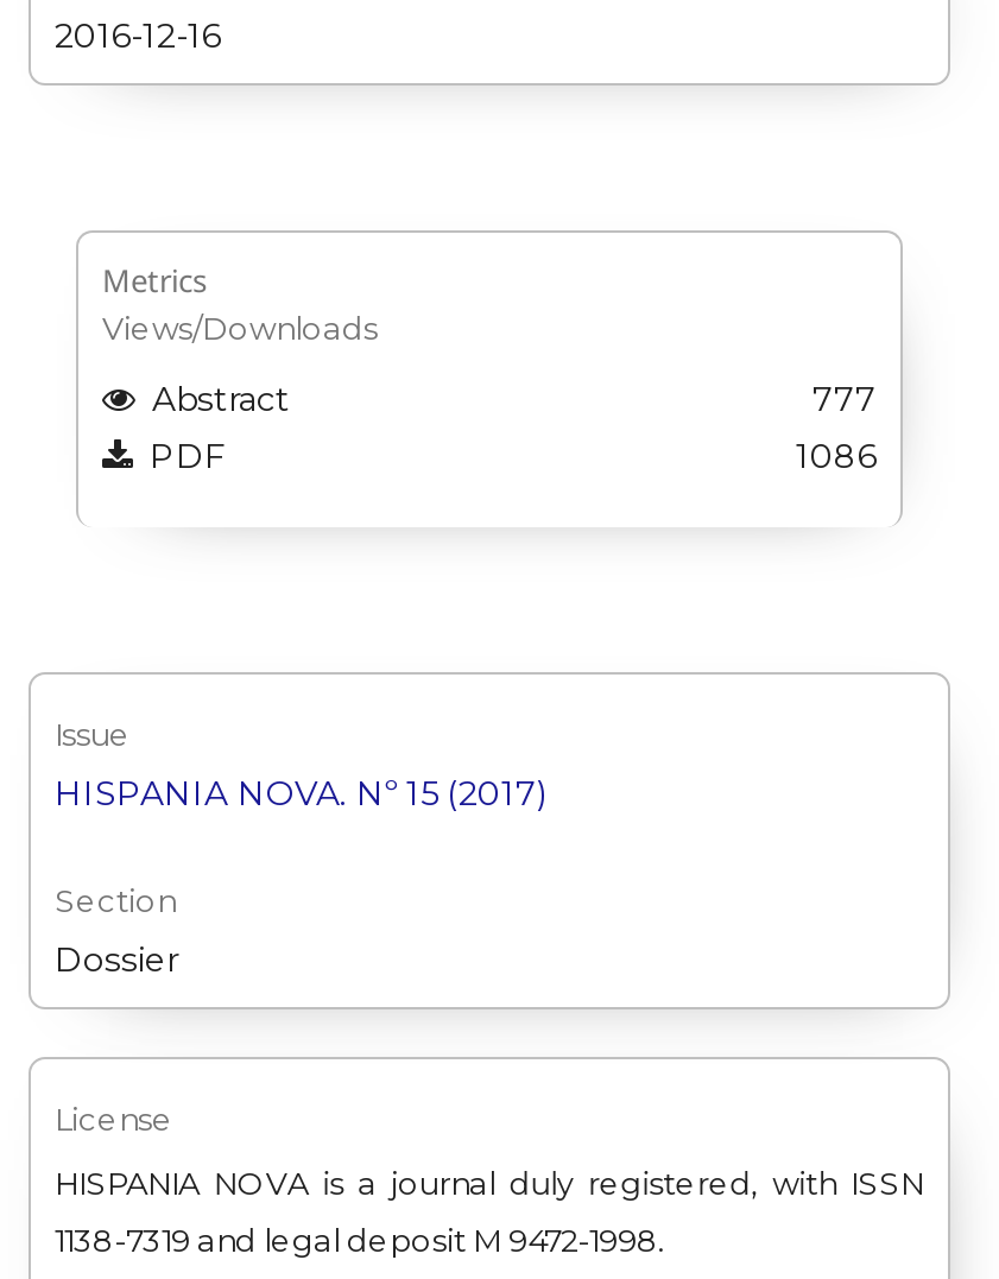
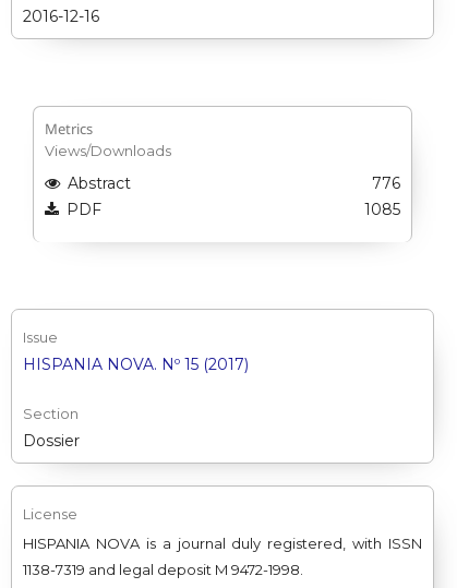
- 777
+ 776

- 1086
+ 1085
